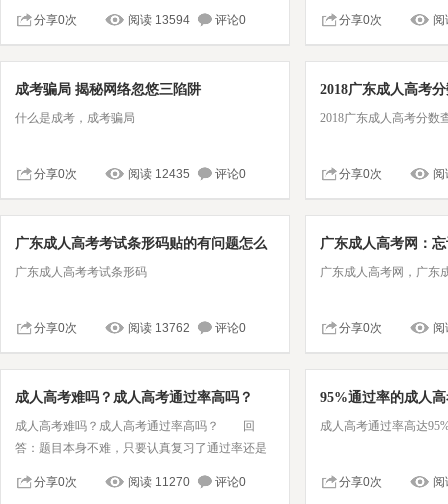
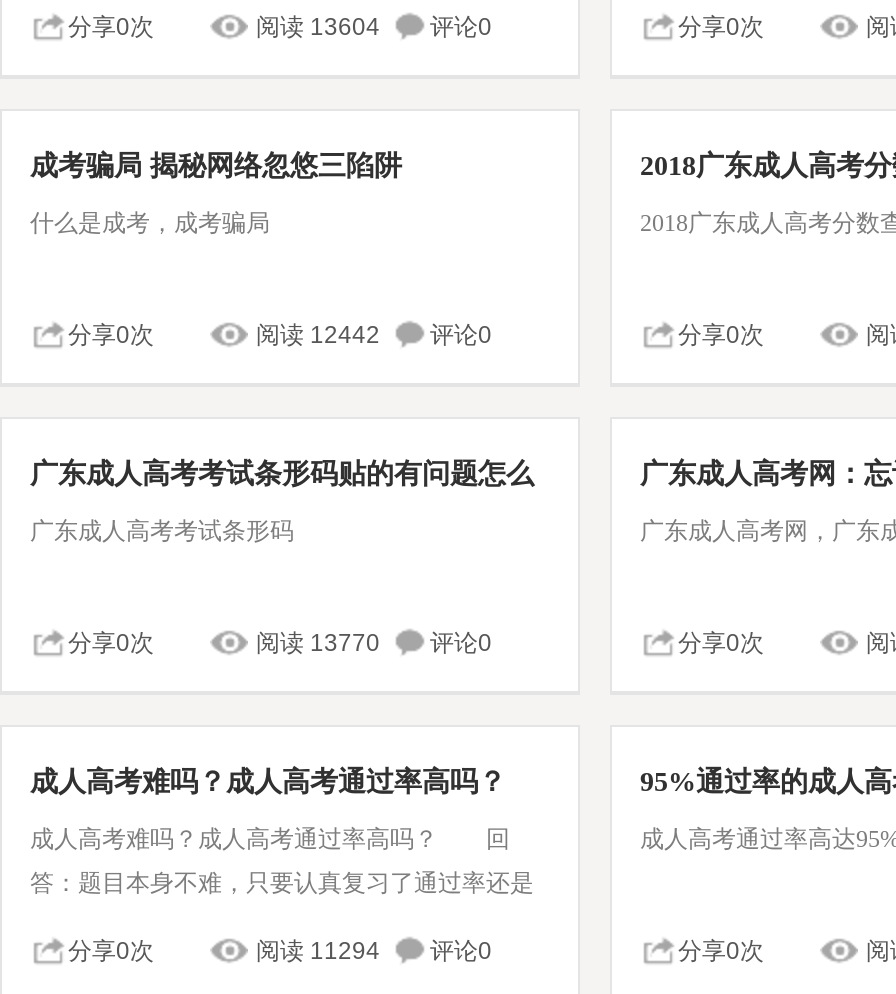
- 阅读13594 评论0
+ 阅读13604 评论0

- 阅读12435 评论0
+ 阅读12442 评论0

- 阅读13762 评论0
+ 阅读13770 评论0

- 阅读11270 评论0
+ 阅读11294 评论0
